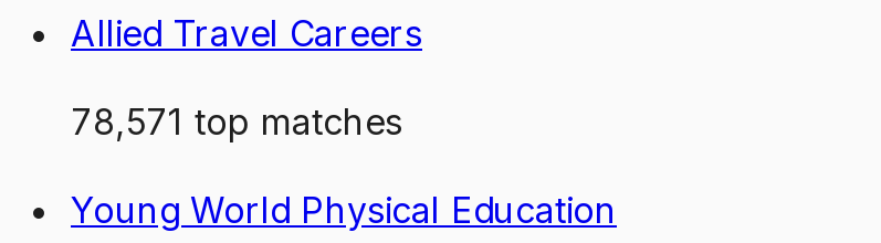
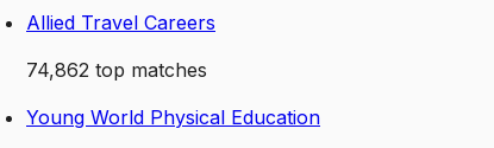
- 78,571 top matches
+ 74,862 top matches
